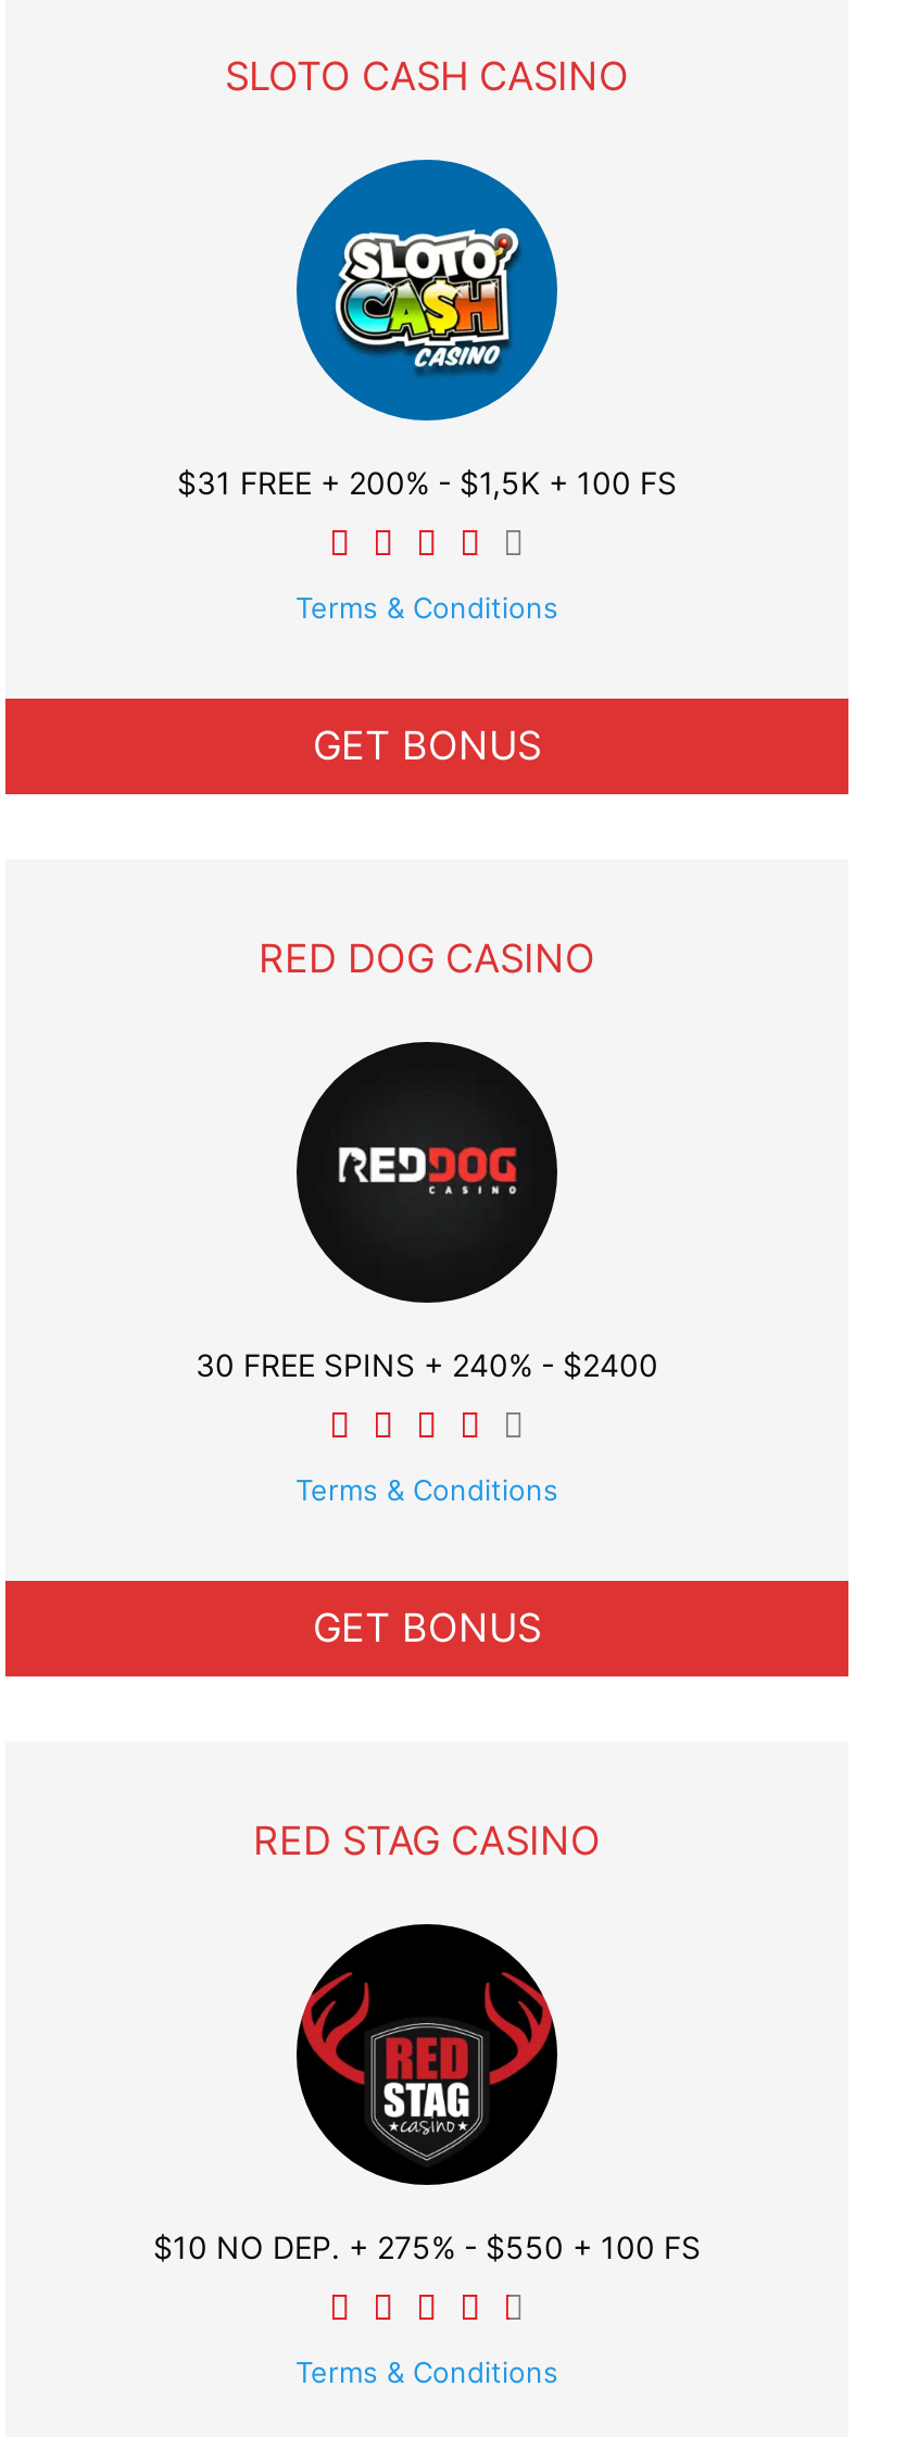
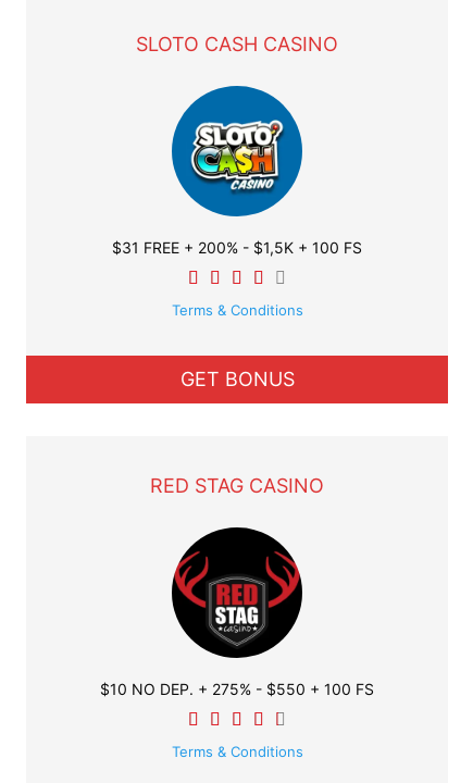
- RED DOG CASINO

- [image]
- 30 FREE SPINS + 240% - $2400
- Terms & Conditions
- GET BONUS
